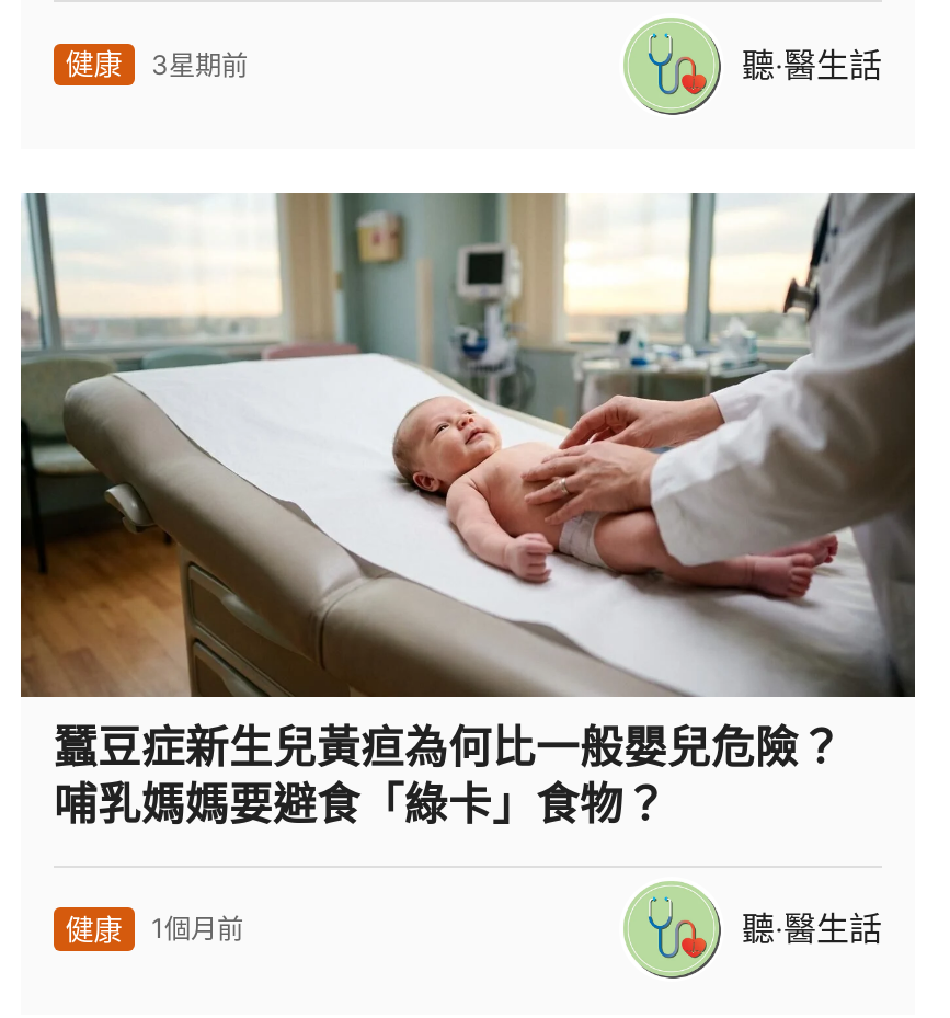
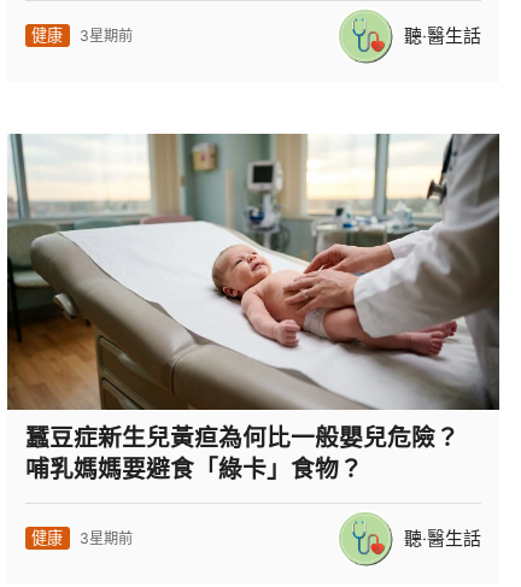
- 健康 1個月前
+ 健康 3星期前
